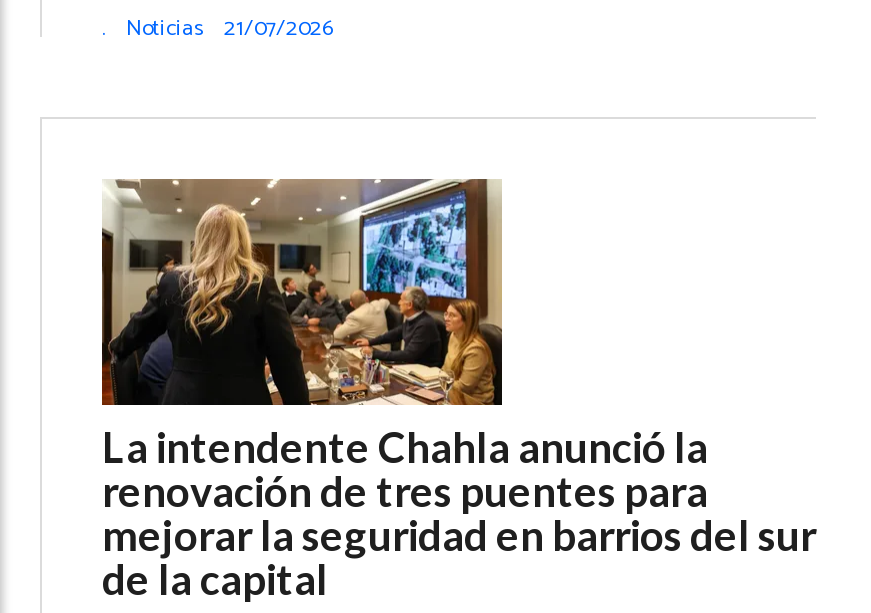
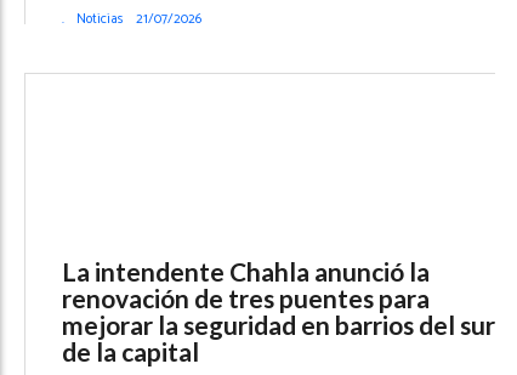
- [image]
